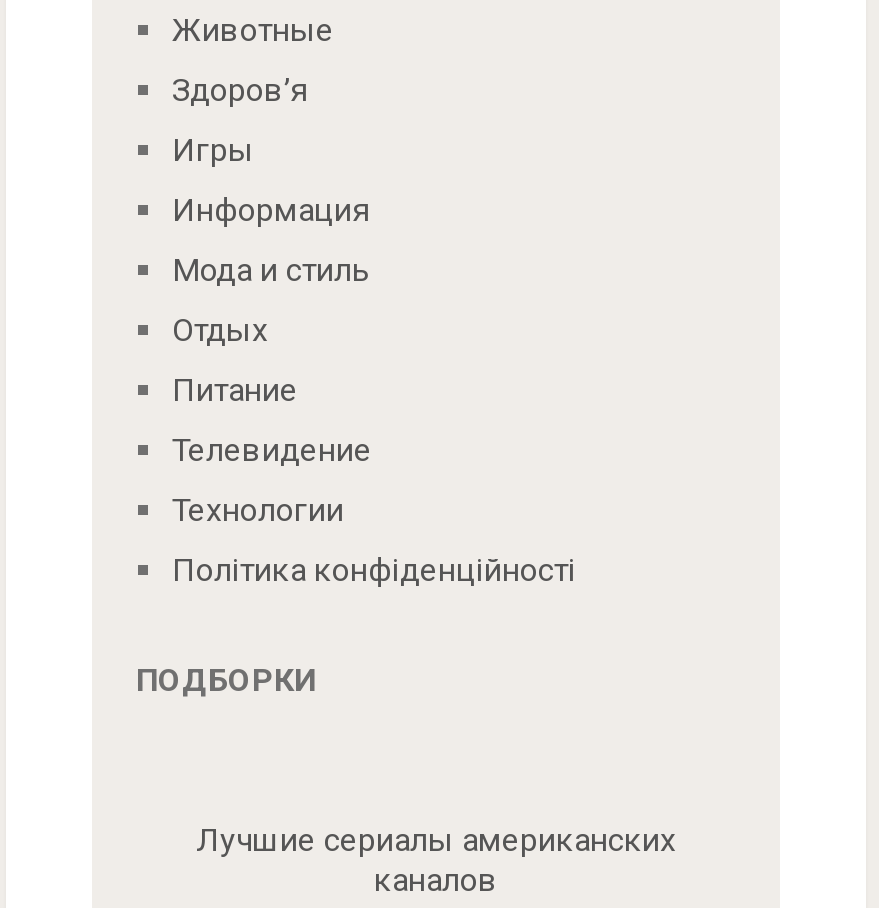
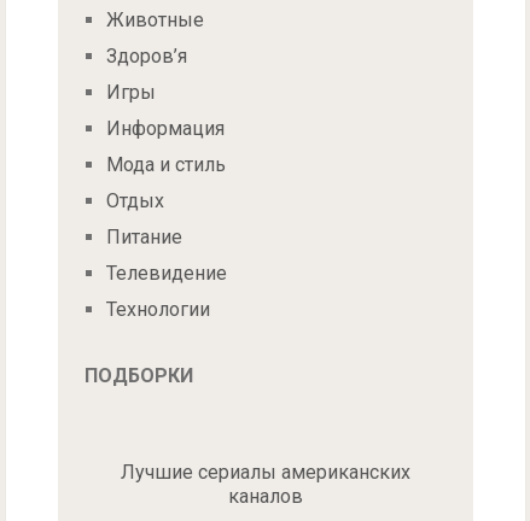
- Політика конфіденційності
